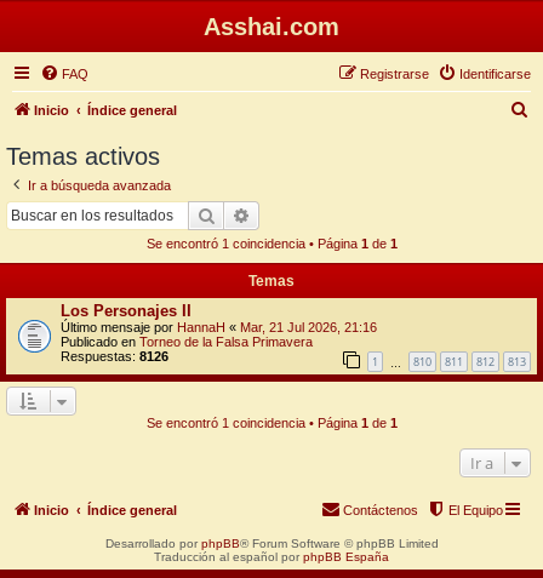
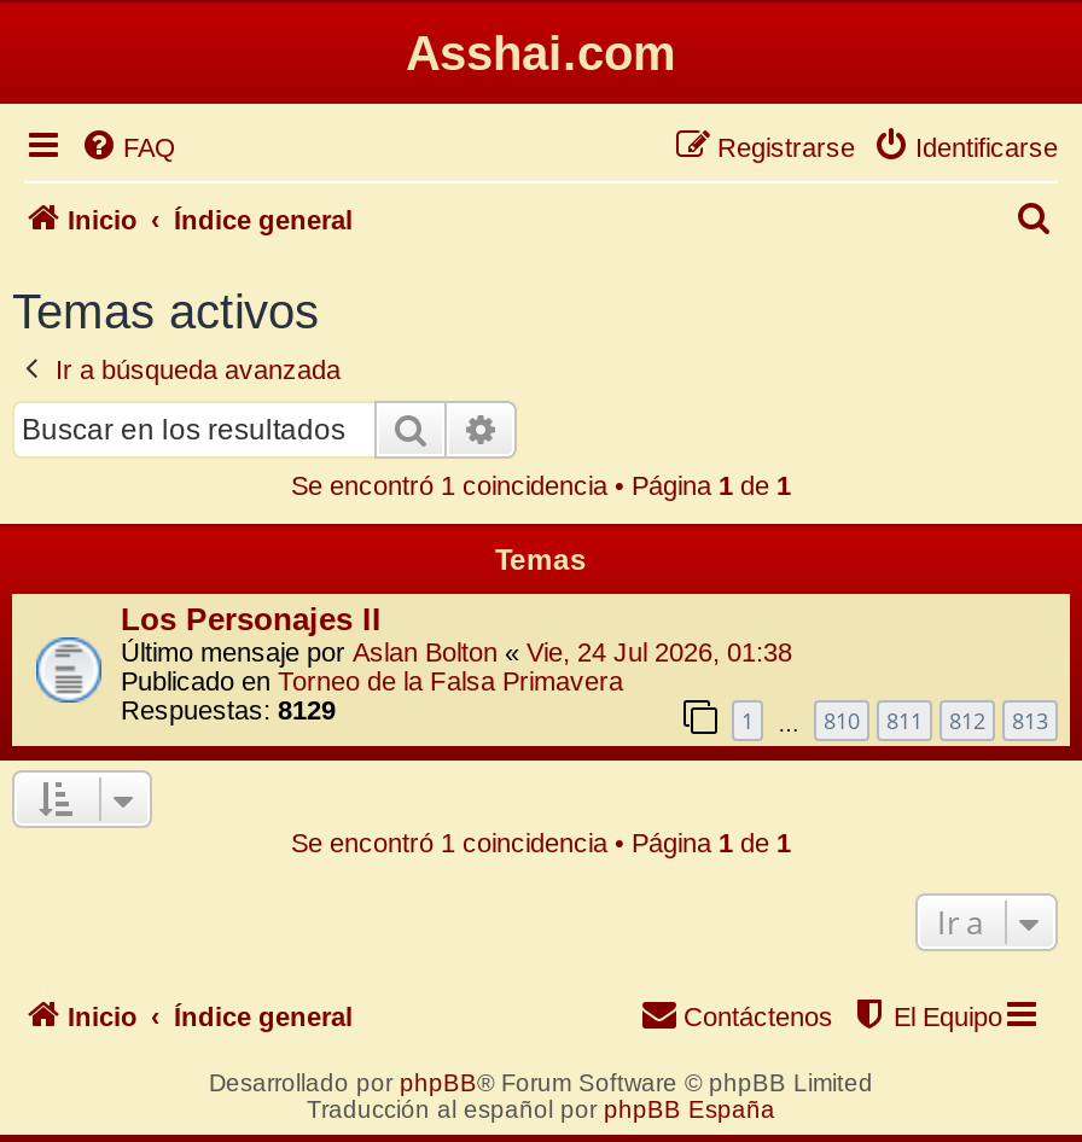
- Último mensaje por HannaH «Mar, 21 Jul 2026, 21:16
+ Último mensaje por Aslan Bolton «Vie, 24 Jul 2026, 01:38

- Respuestas: 8126
+ Respuestas: 8129
